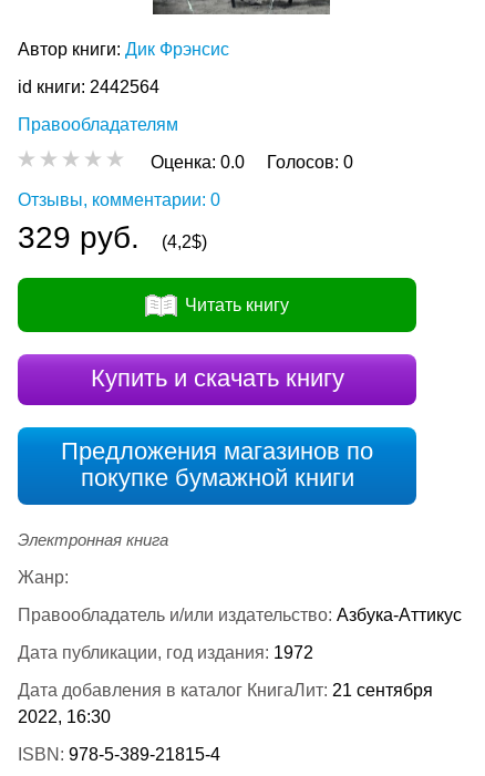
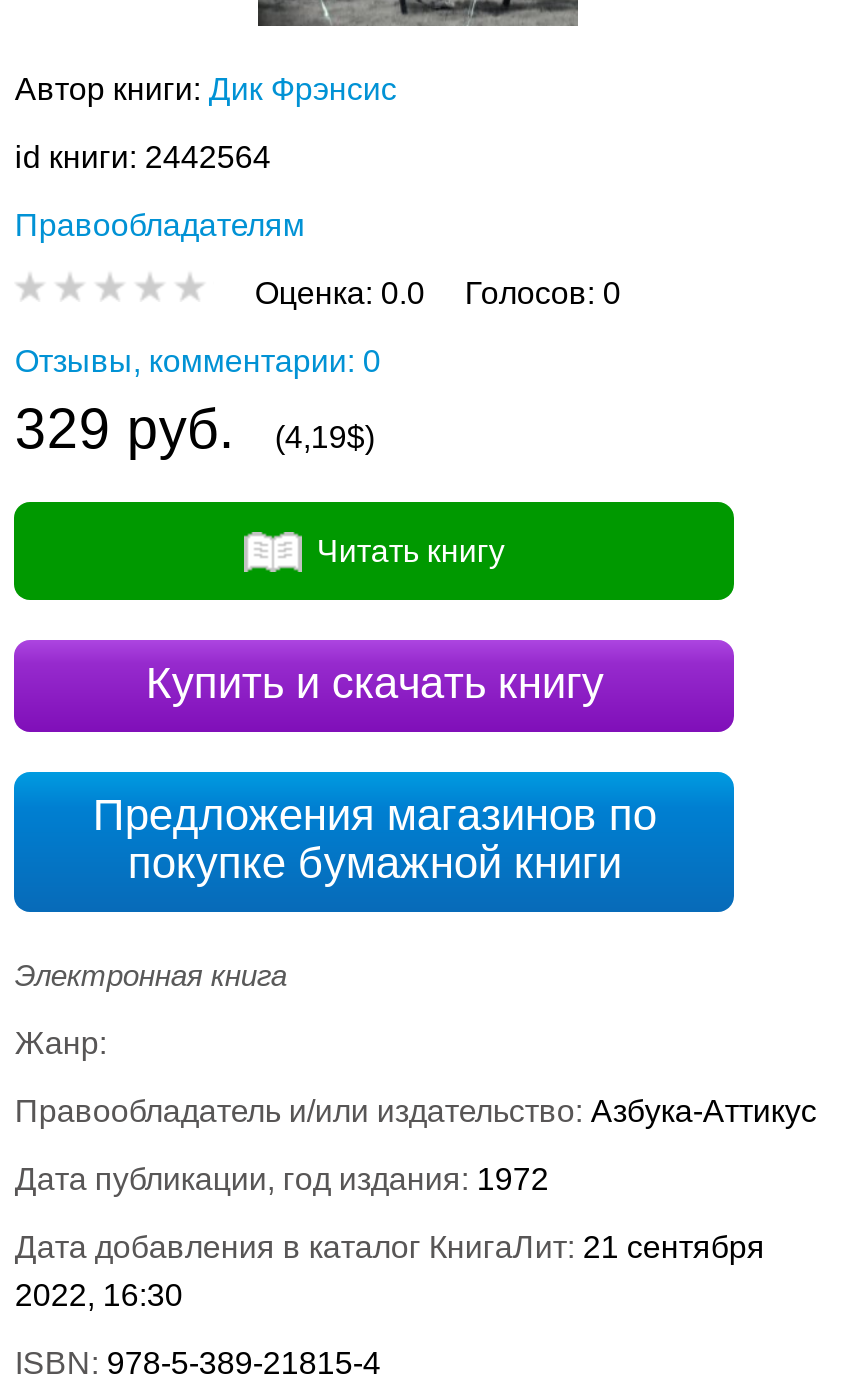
- 329 руб. (4,2$)
+ 329 руб. (4,19$)
